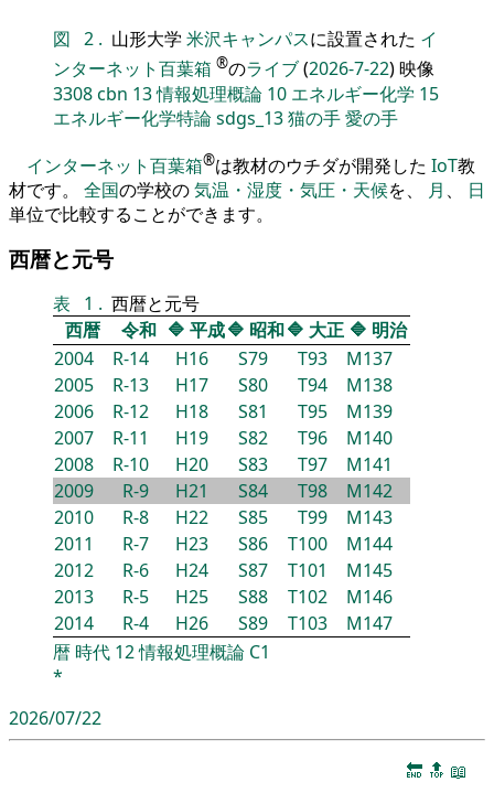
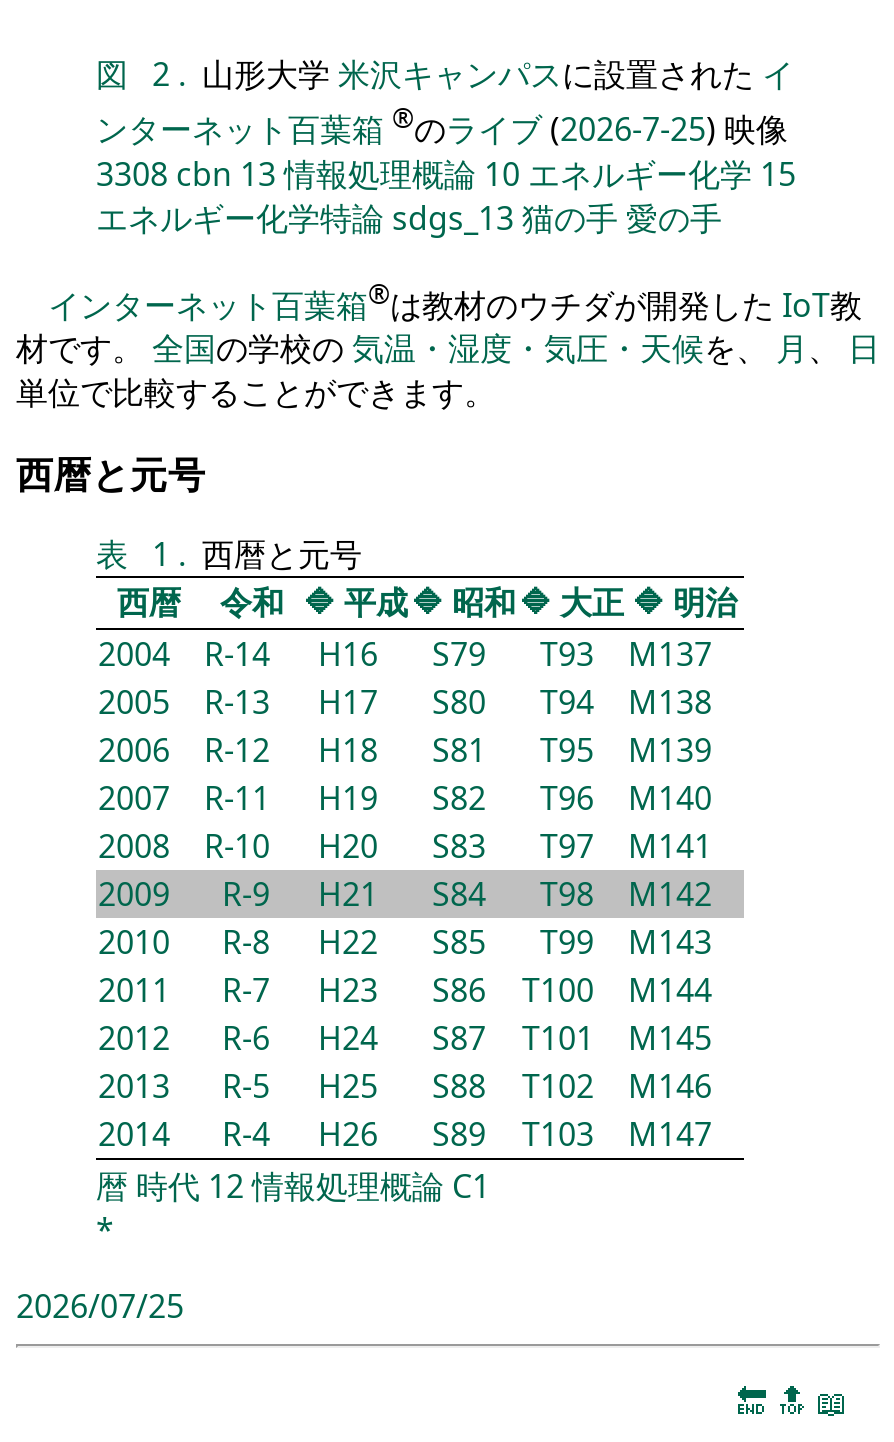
- ンターネット百葉箱®のライブ(2026-7-22) 映像
+ ンターネット百葉箱®のライブ(2026-7-25) 映像

- 2026/07/22
+ 2026/07/25
